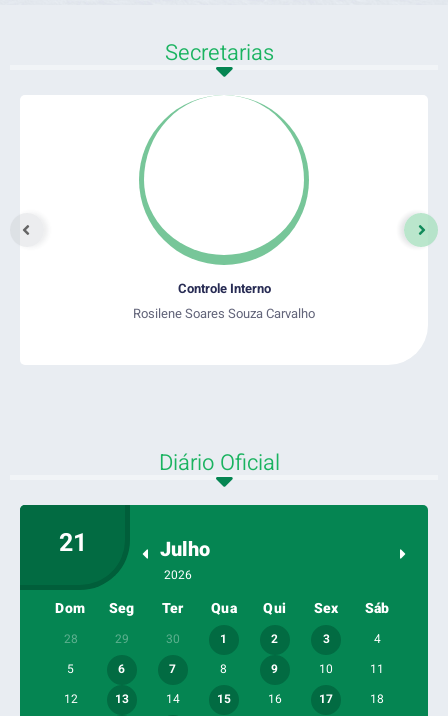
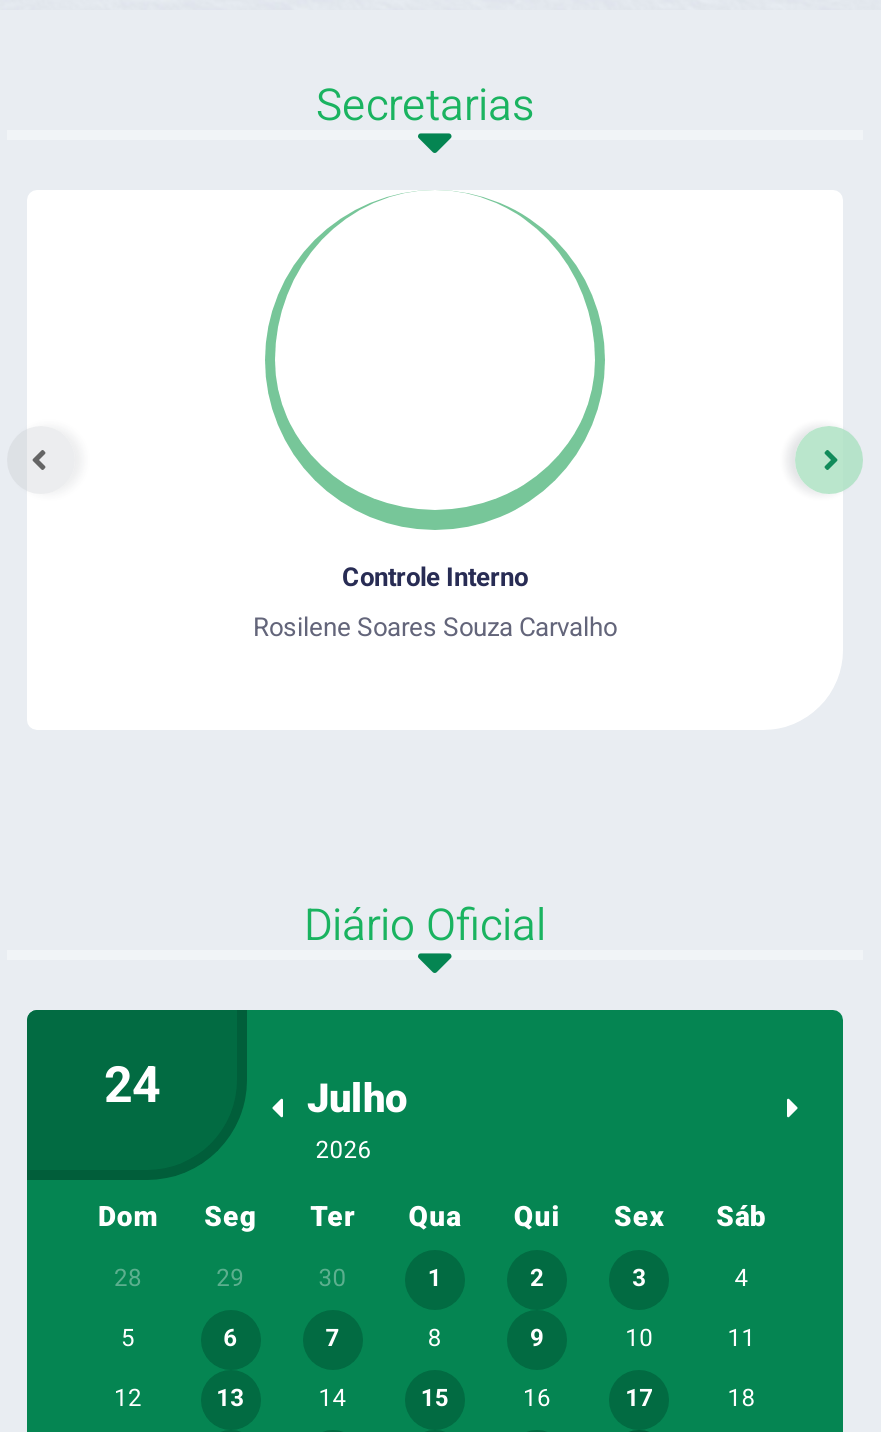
- 21
+ 24
